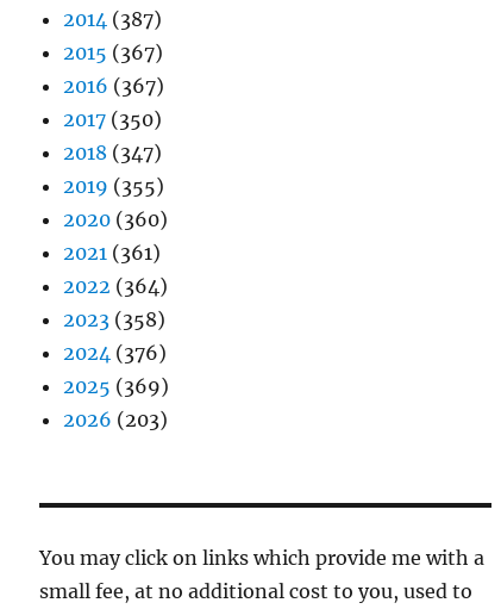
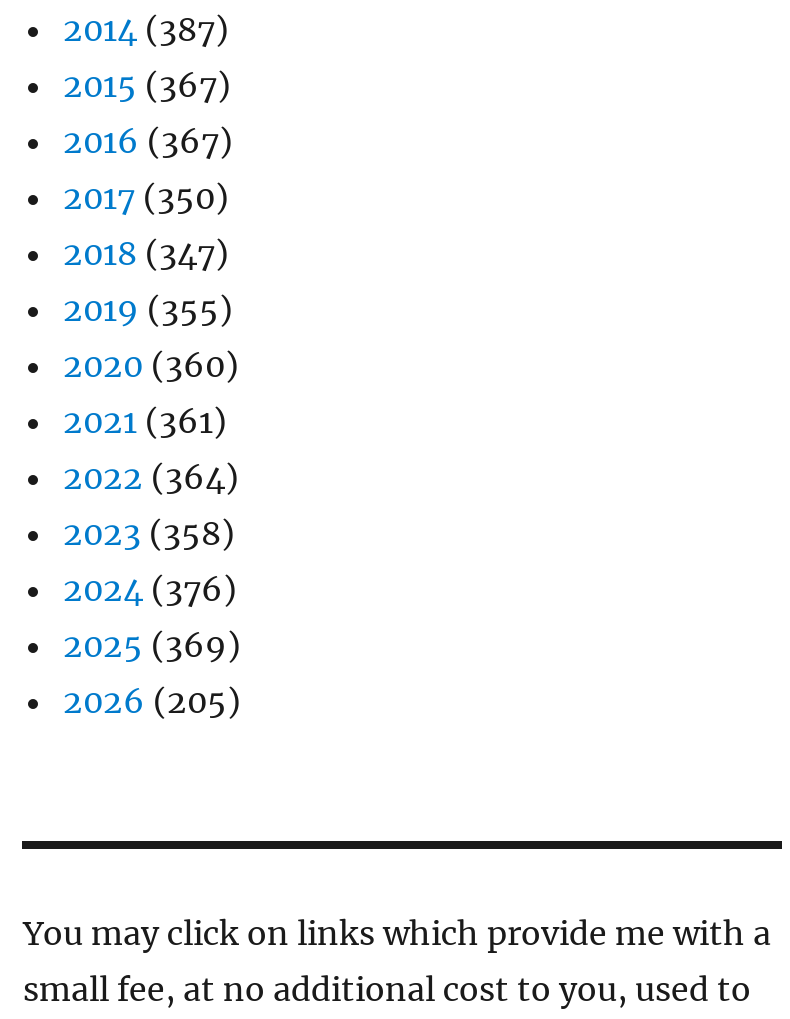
- 2026 (203)
+ 2026 (205)
